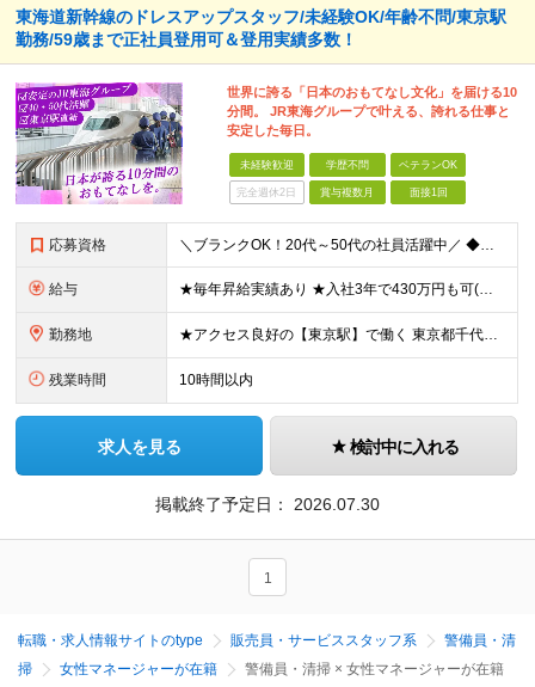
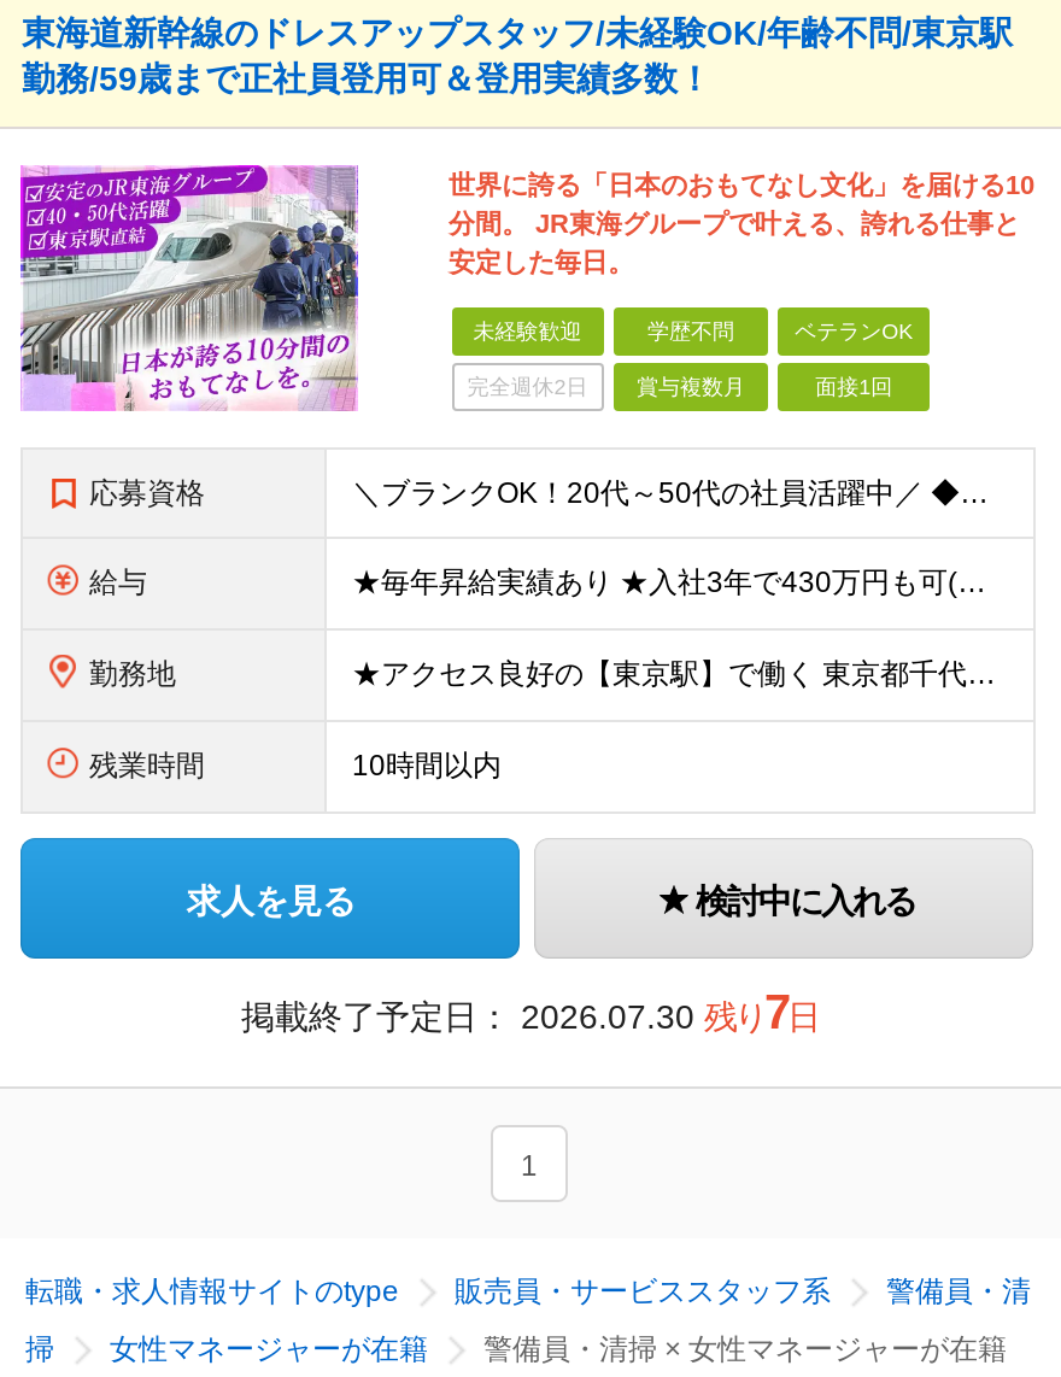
- 掲載終了予定日：2026.07.30
+ 掲載終了予定日：2026.07.30 残り7日
